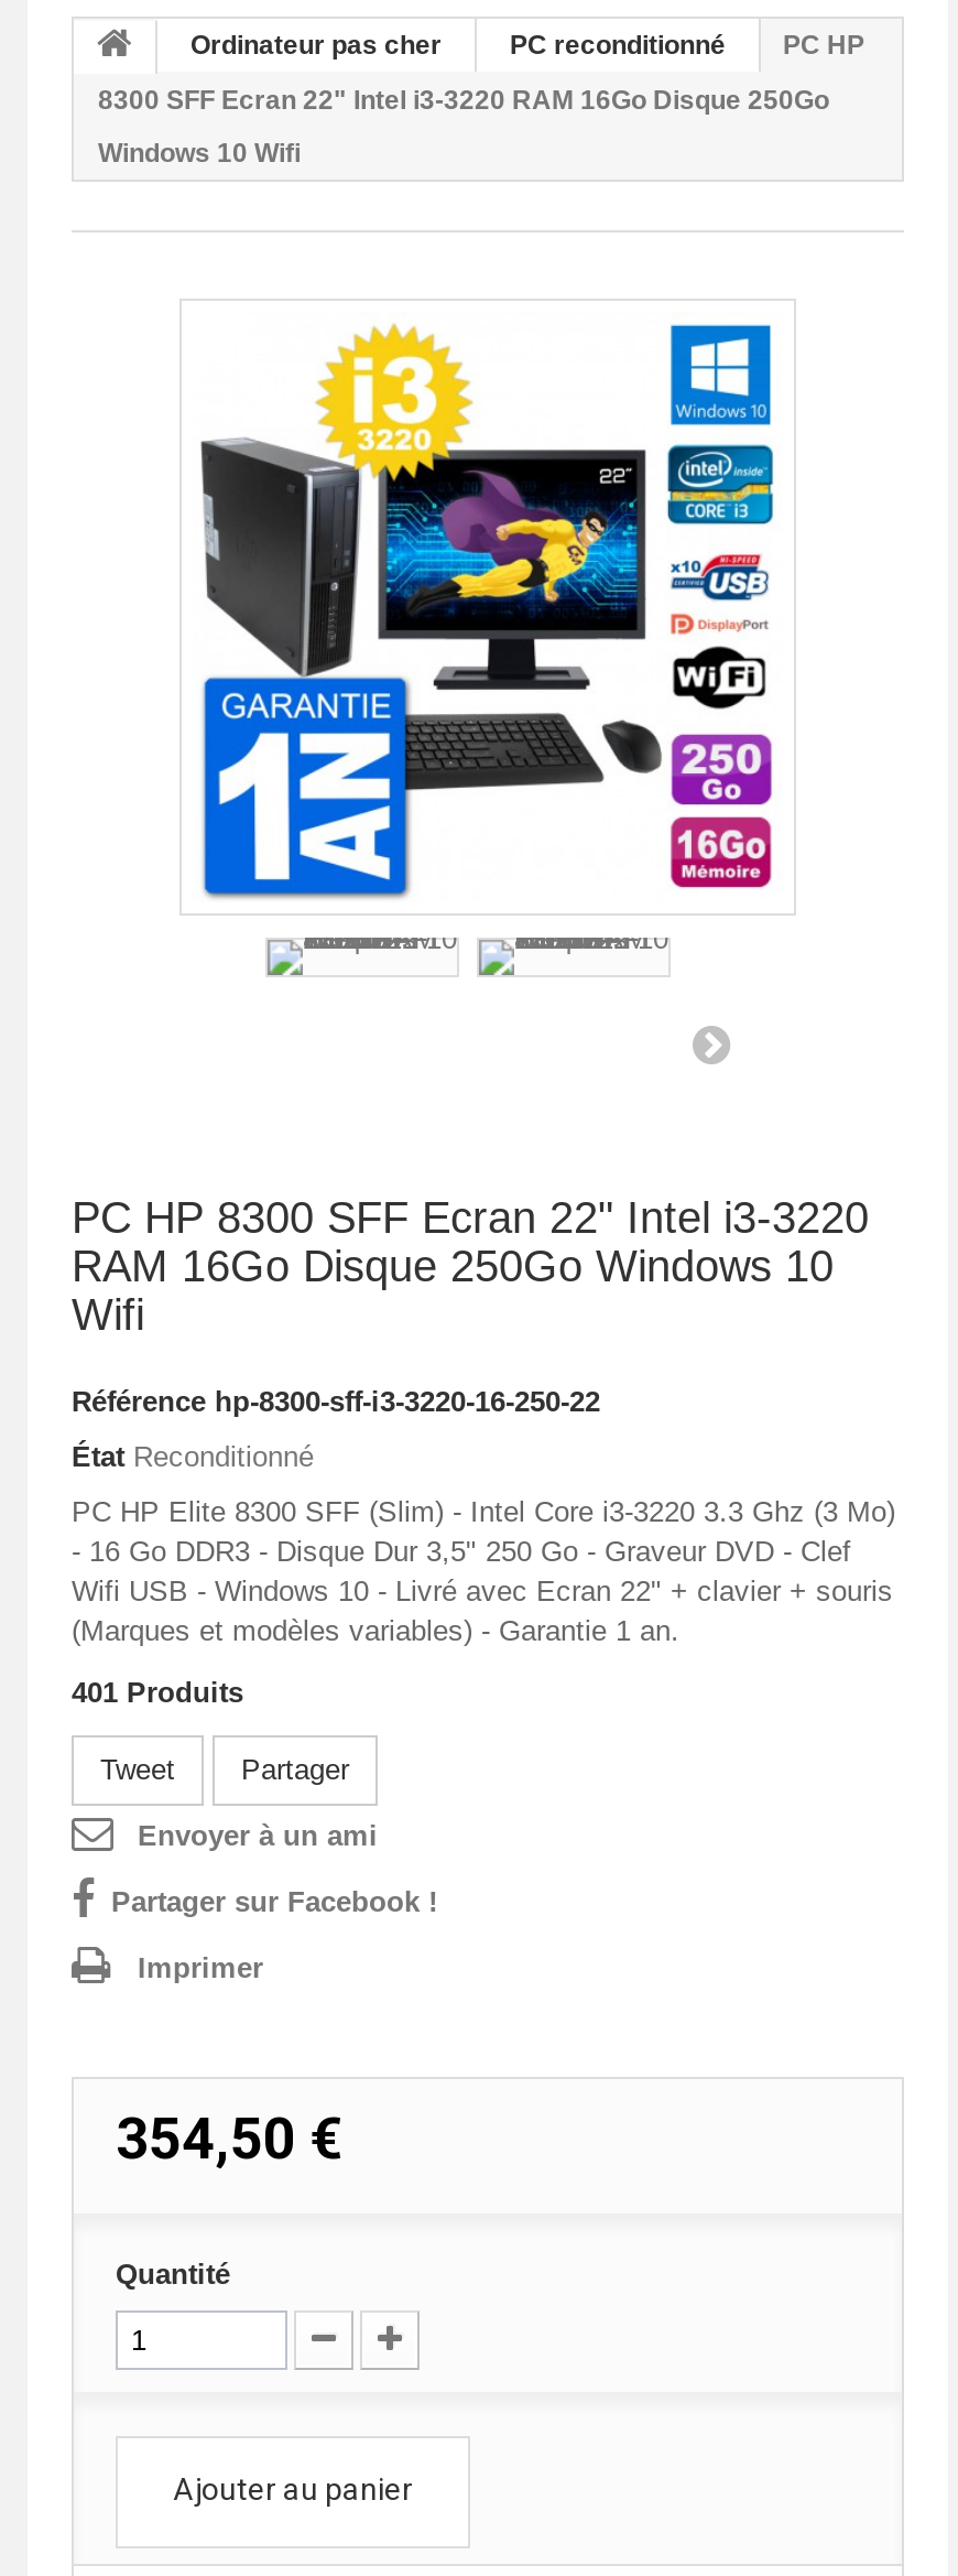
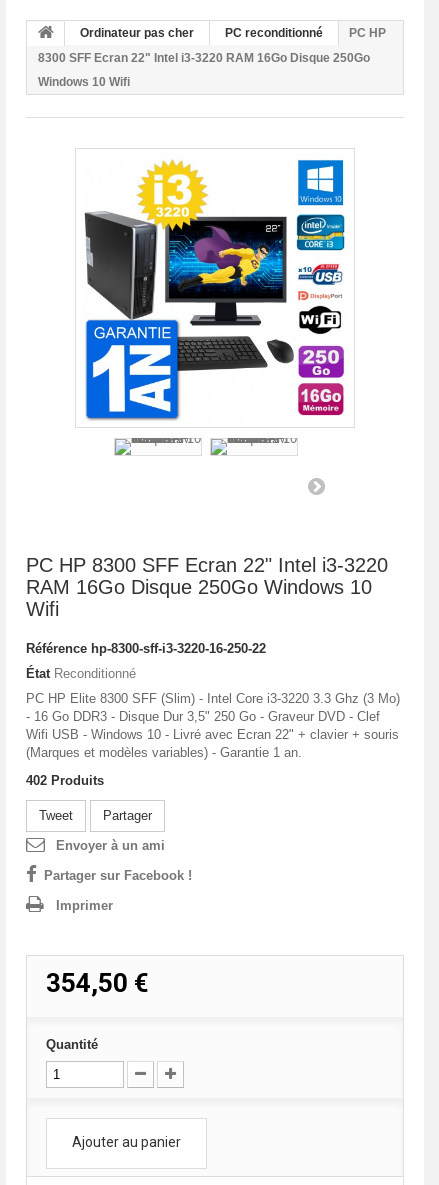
- 401 Produits
+ 402 Produits
